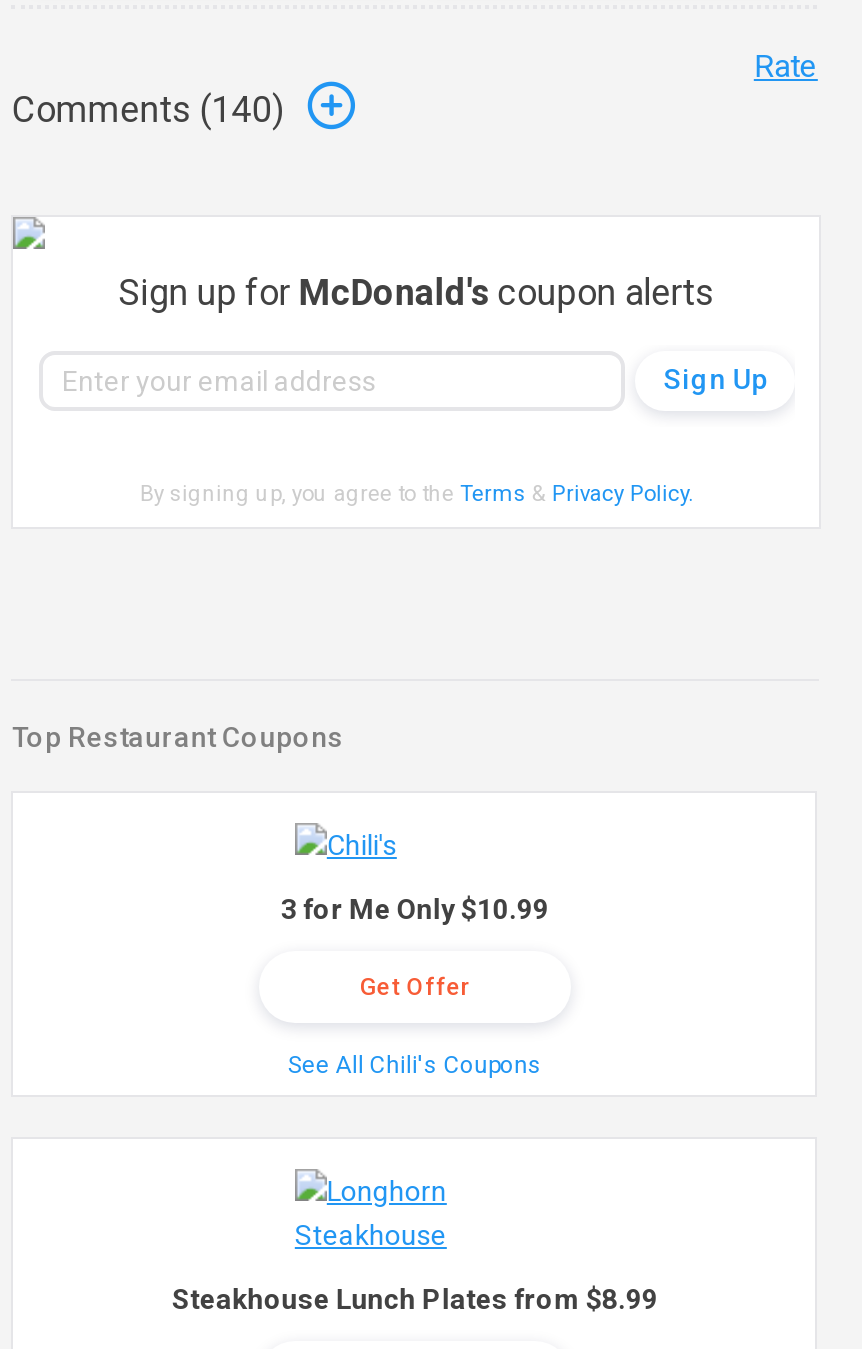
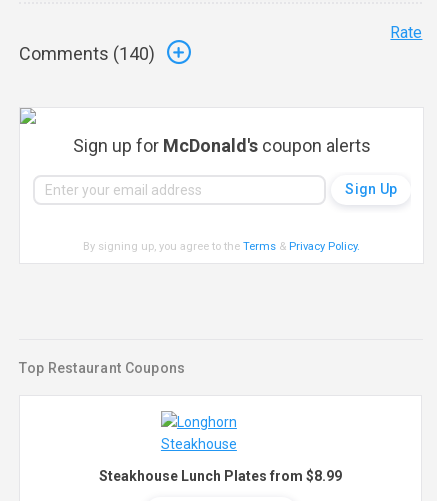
- 3 for Me Only $10.99
- Get Offer
- See All Chili's Coupons
